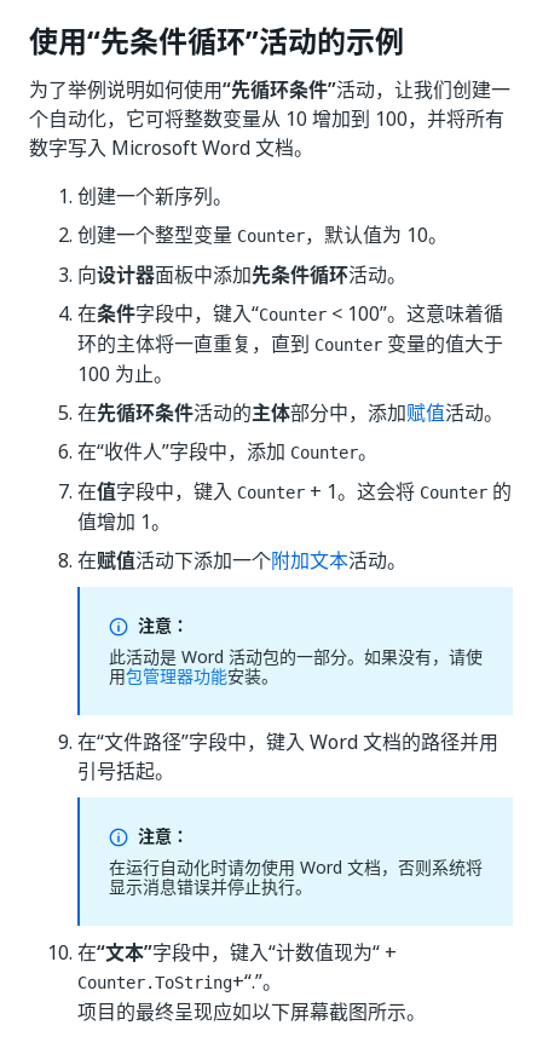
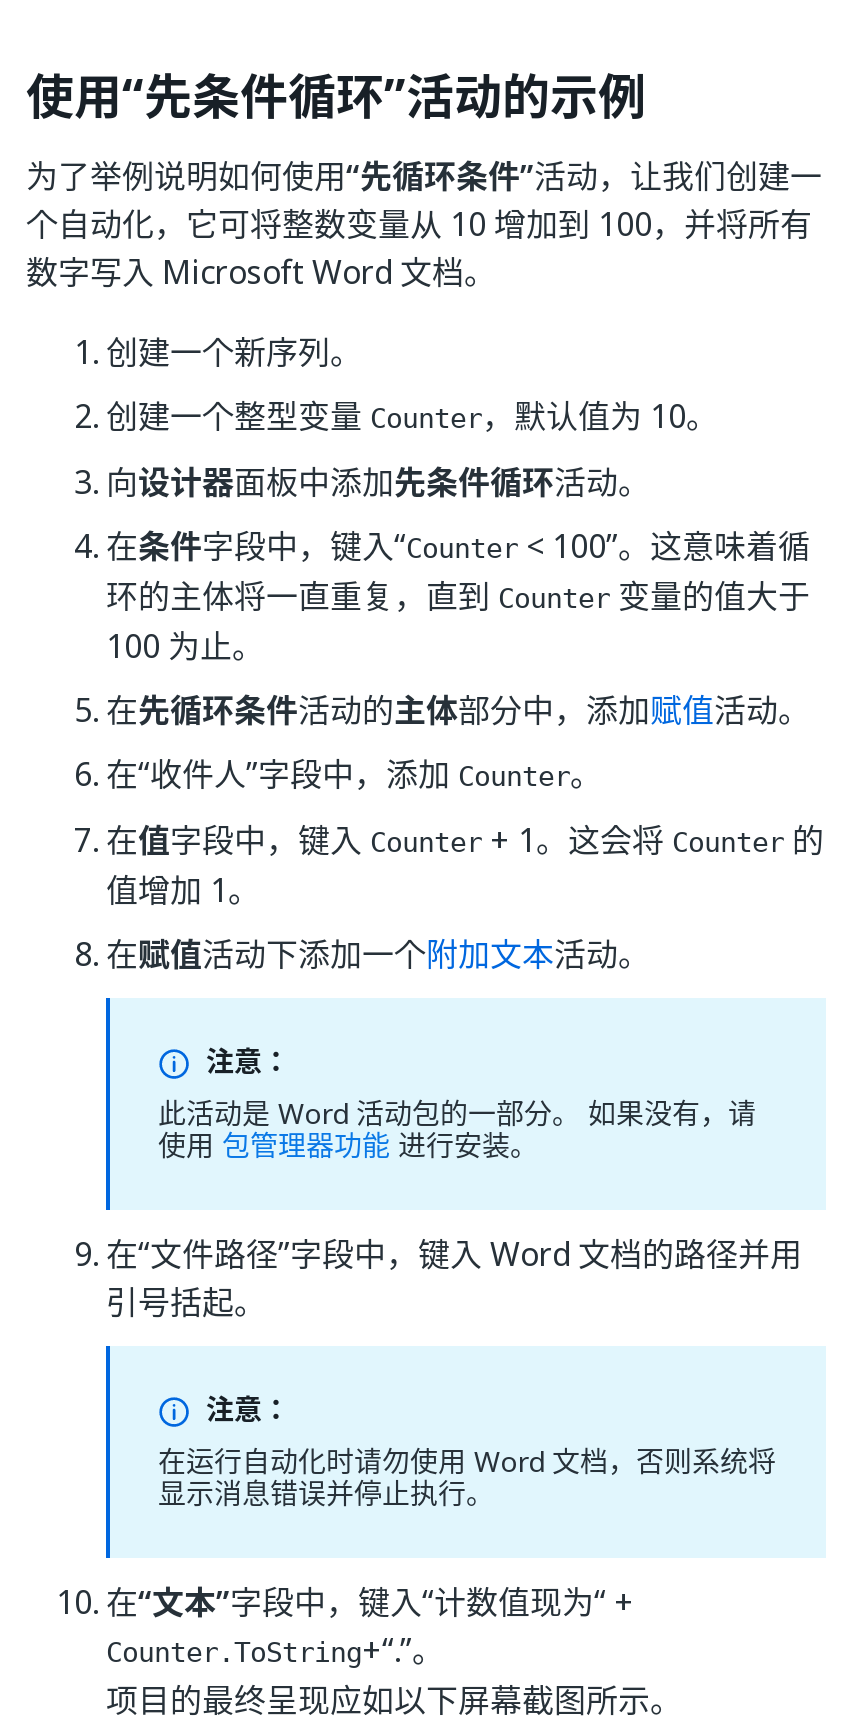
- 此活动是 Word 活动包的一部分。如果没有，请使
- 用包管理器功能安装。
+ 此活动是 Word 活动包的一部分。 如果没有，请
+ 使用包管理器功能进行安装。
